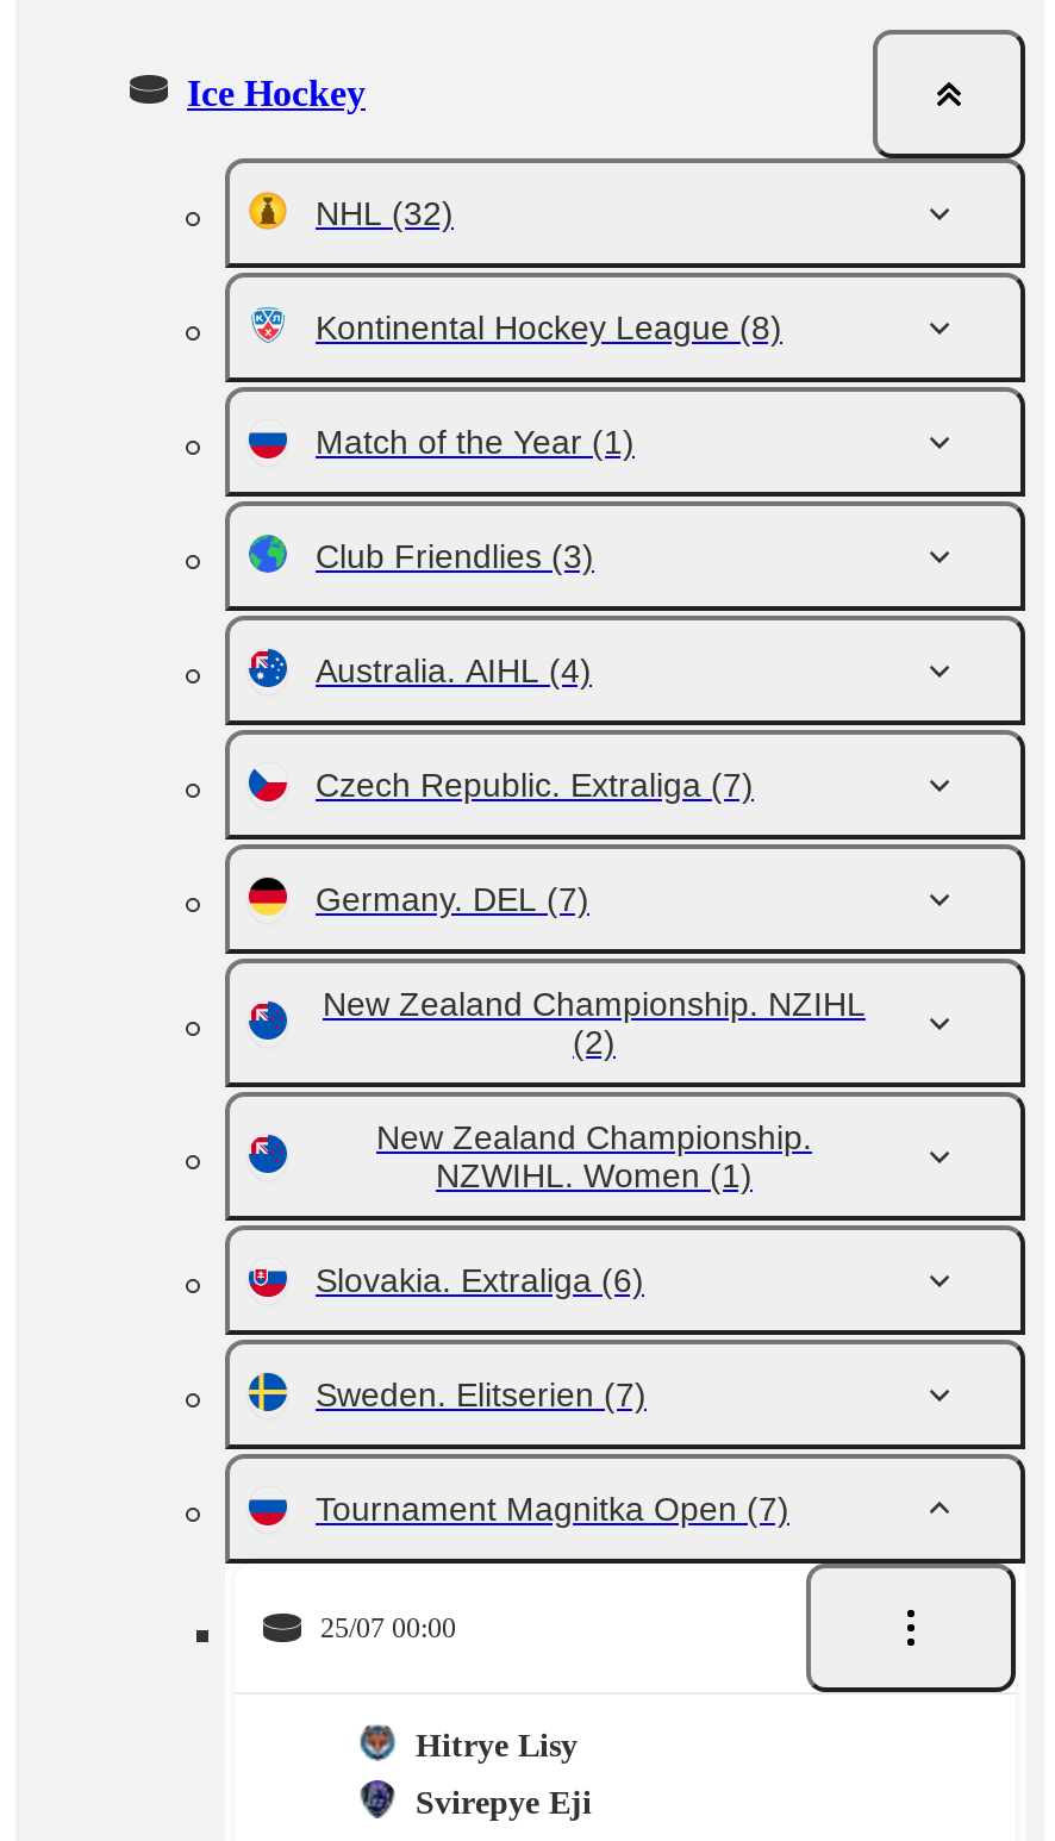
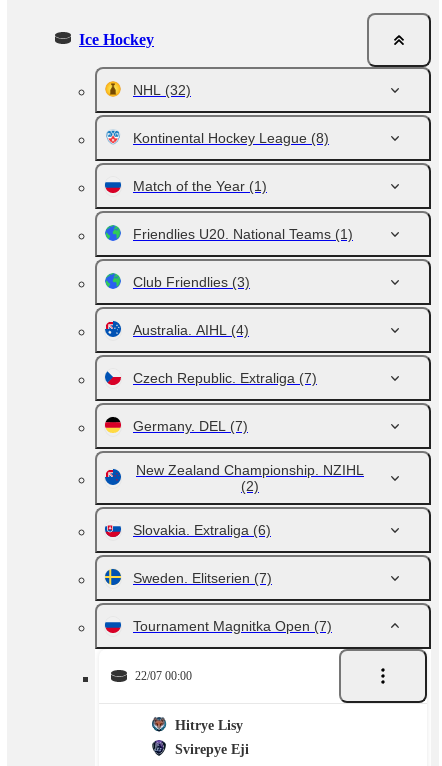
+ Friendlies U20. National Teams (1)

moved down: Club Friendlies (3) | Australia. AIHL (4) | Czech Republic. Extraliga (7) | Germany. DEL (7) | New Zealand Championship. NZIHL | (2)

- New Zealand Championship.
- NZWIHL. Women (1)

- 25/07 00:00
+ 22/07 00:00
